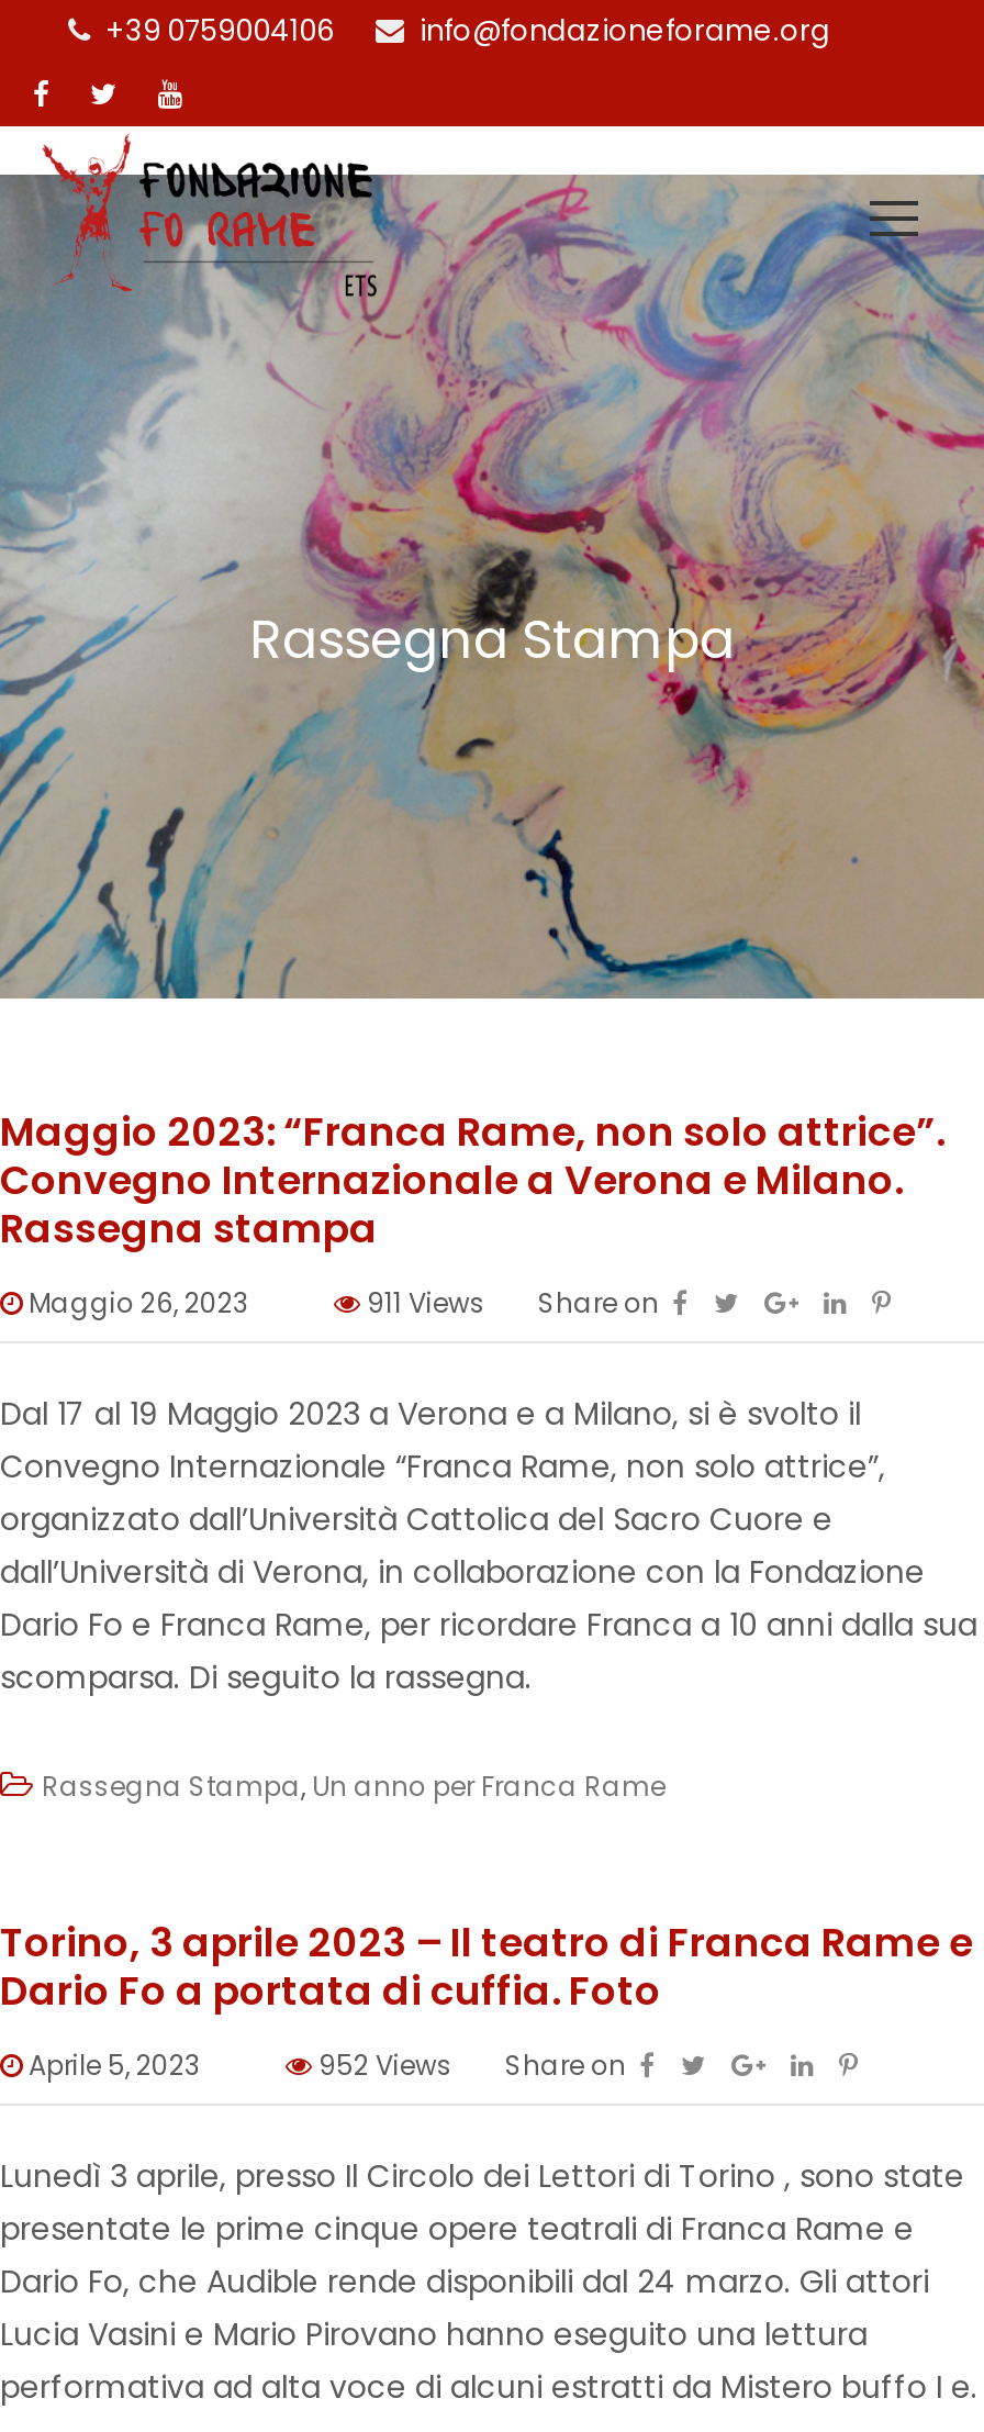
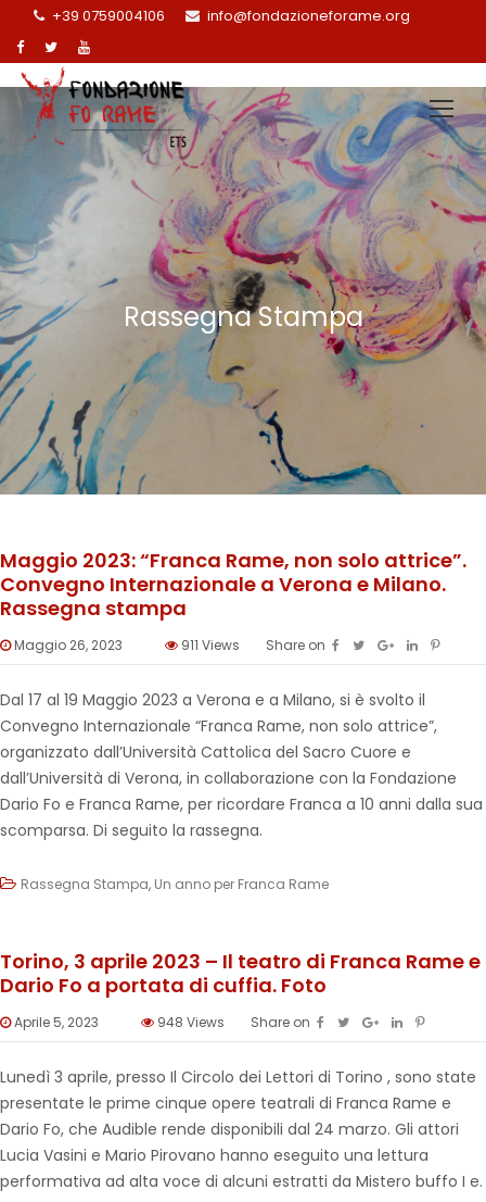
- 952 Views Share on
+ 948 Views Share on
